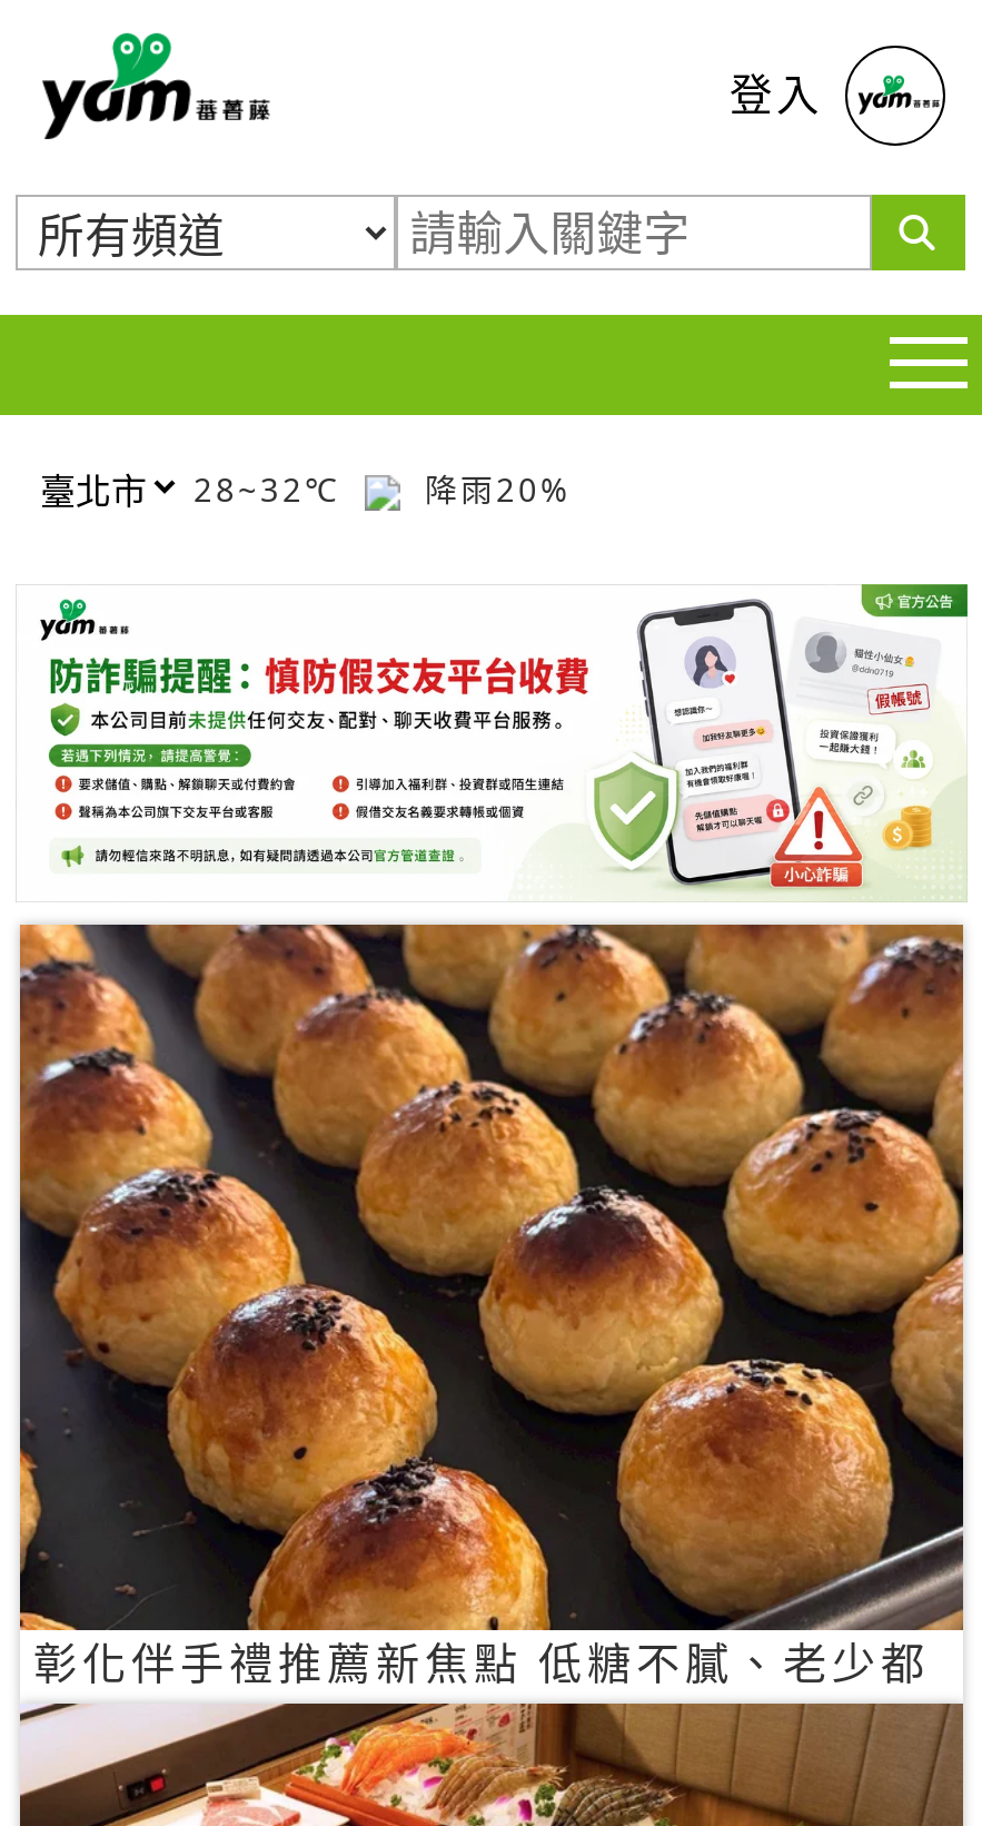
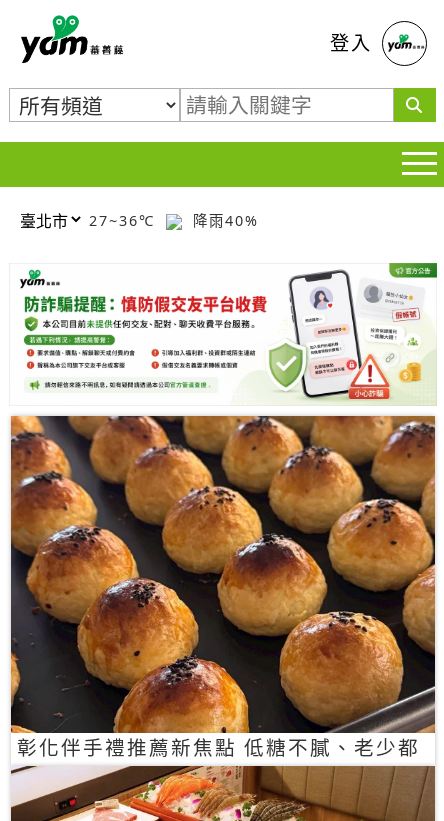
- 28~32℃
+ 27~36℃

- 降雨20%
+ 降雨40%
